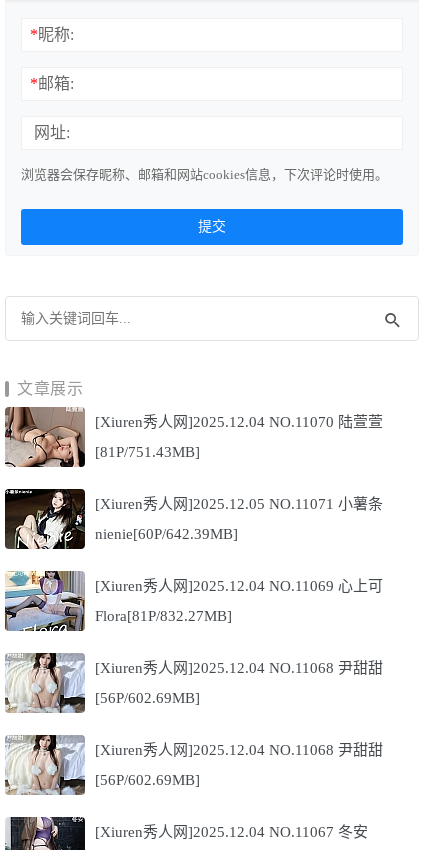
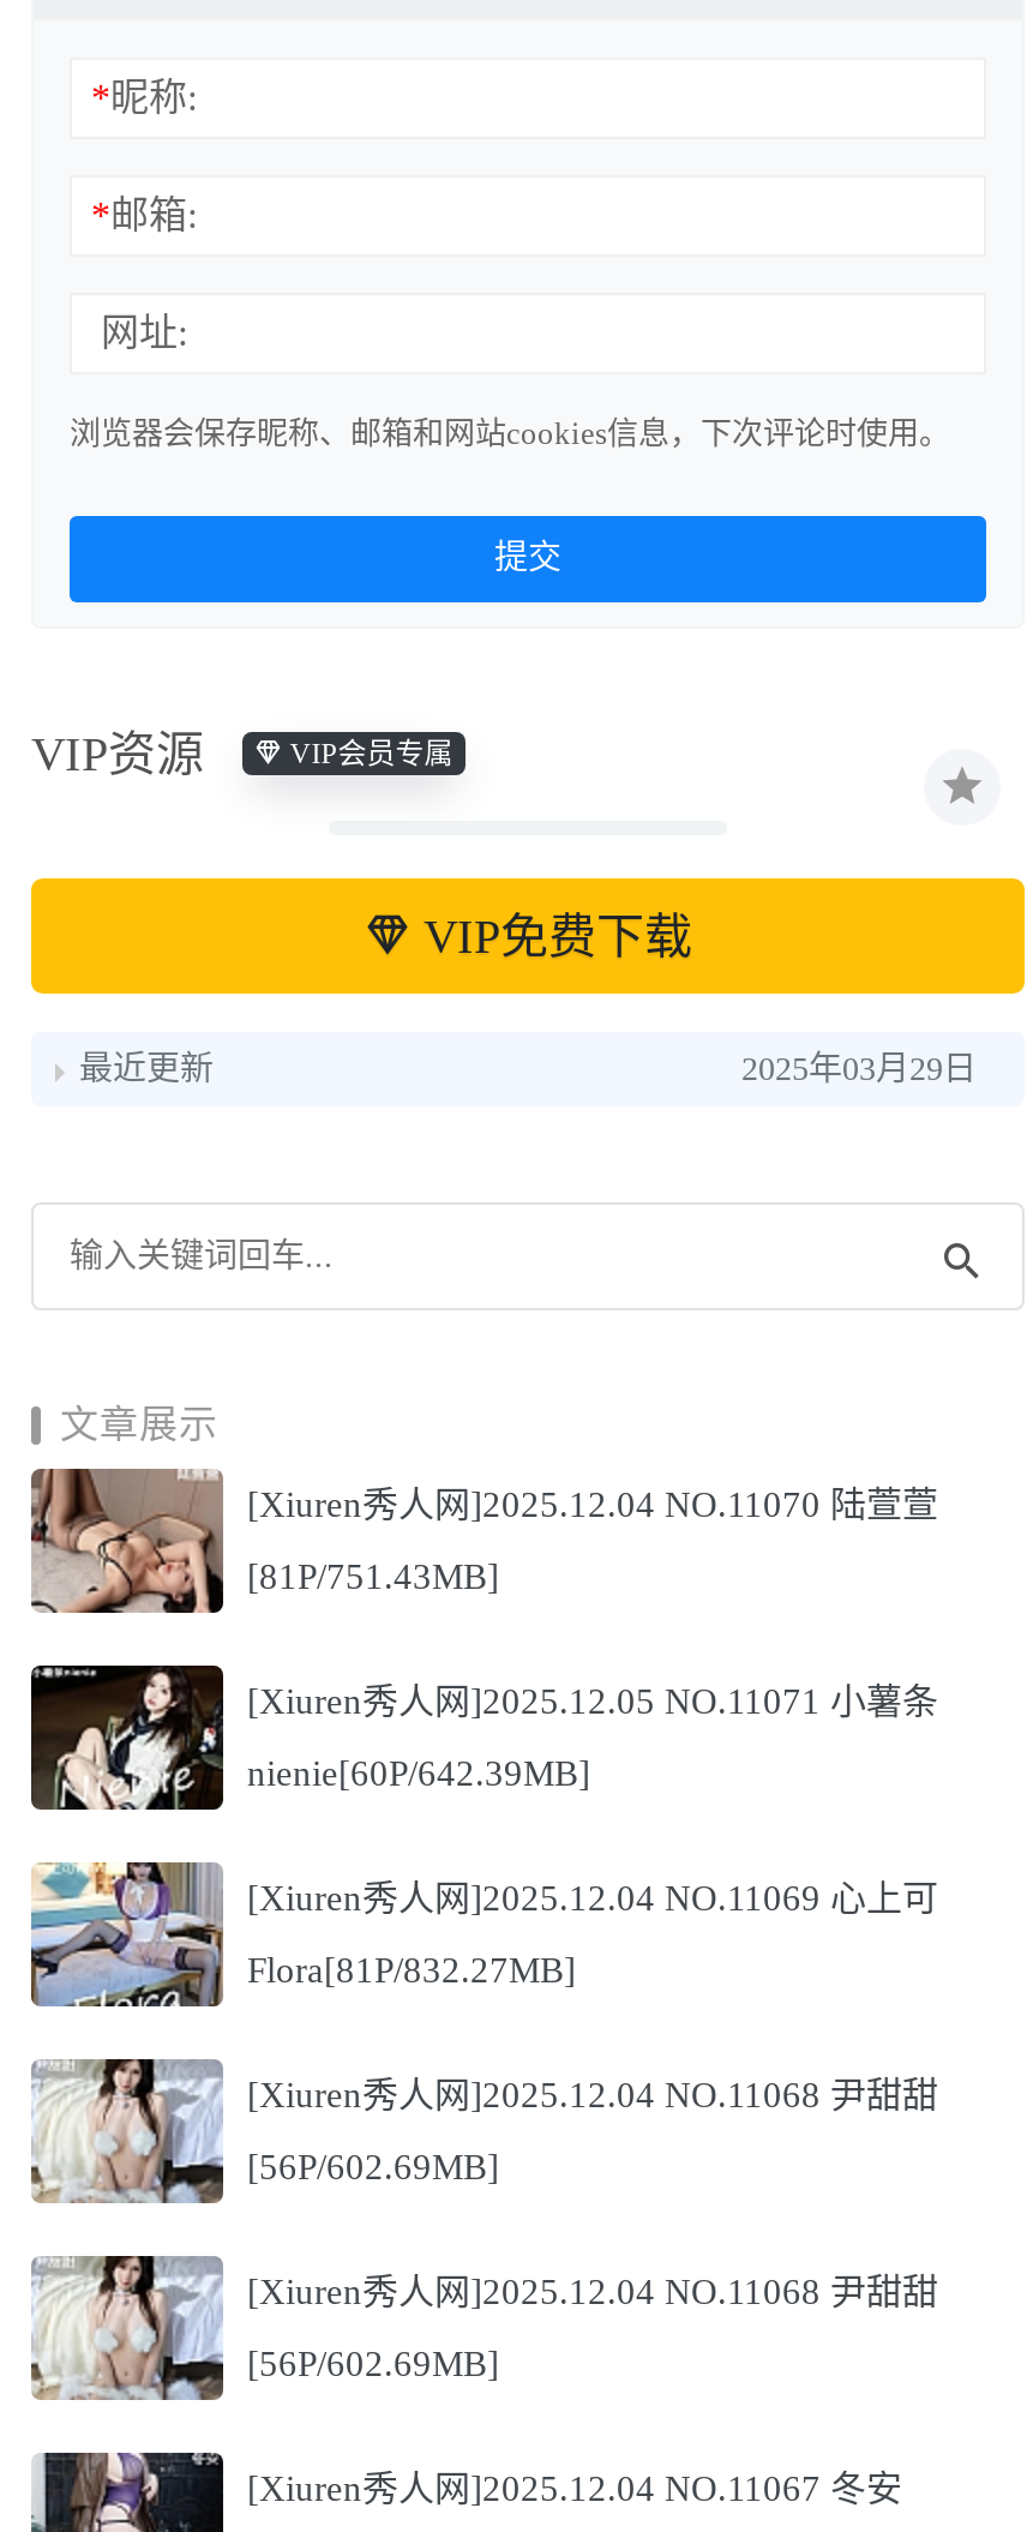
+ VIP资源
+ VIP会员专属

+ VIP免费下载
+ 最近更新
+ 2025年03月29日
